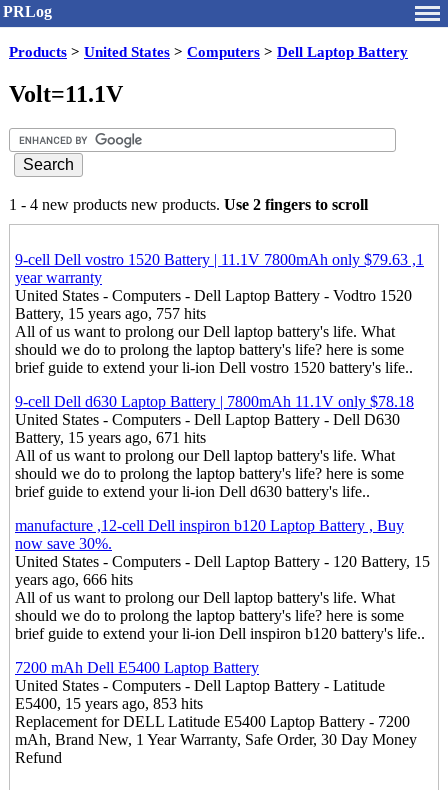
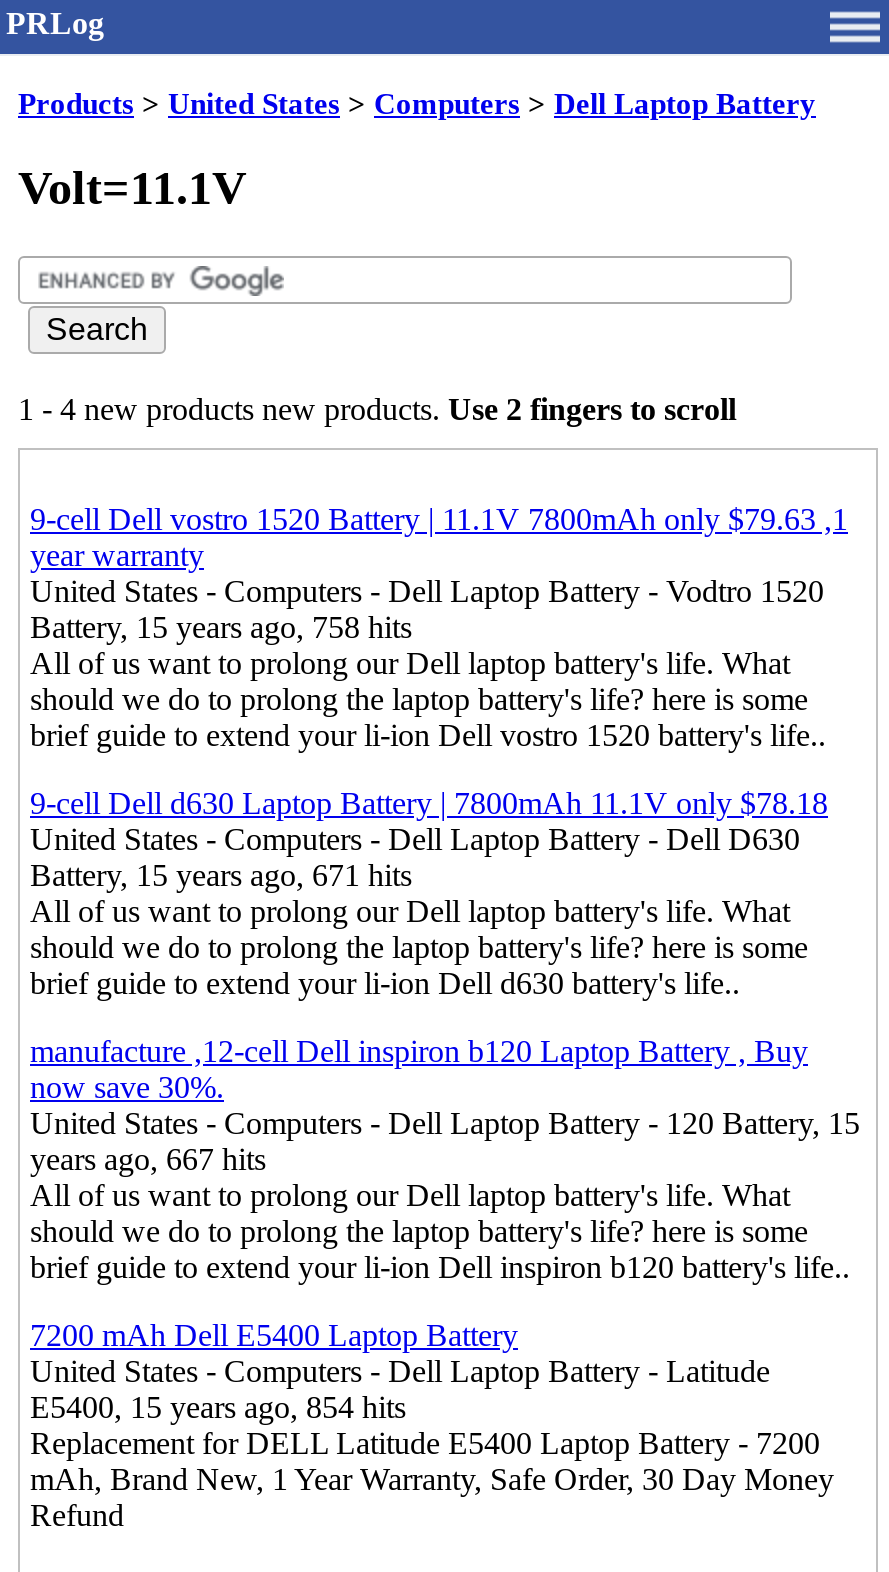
- Battery, 15 years ago, 757 hits
+ Battery, 15 years ago, 758 hits

- years ago, 666 hits
+ years ago, 667 hits

- E5400, 15 years ago, 853 hits
+ E5400, 15 years ago, 854 hits
